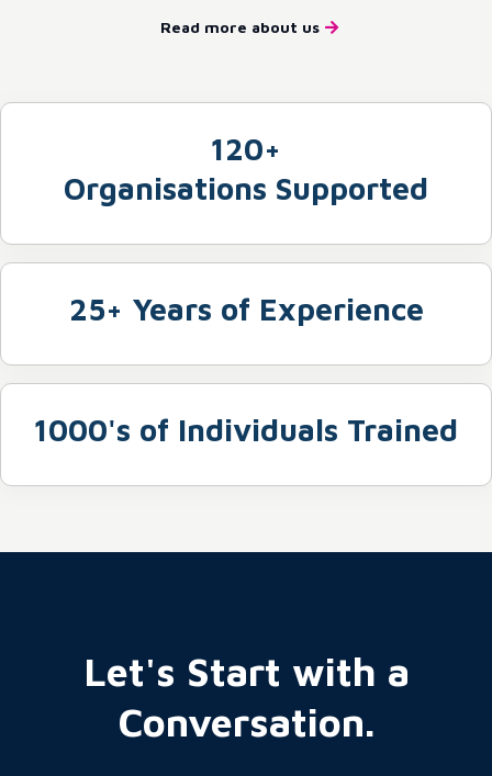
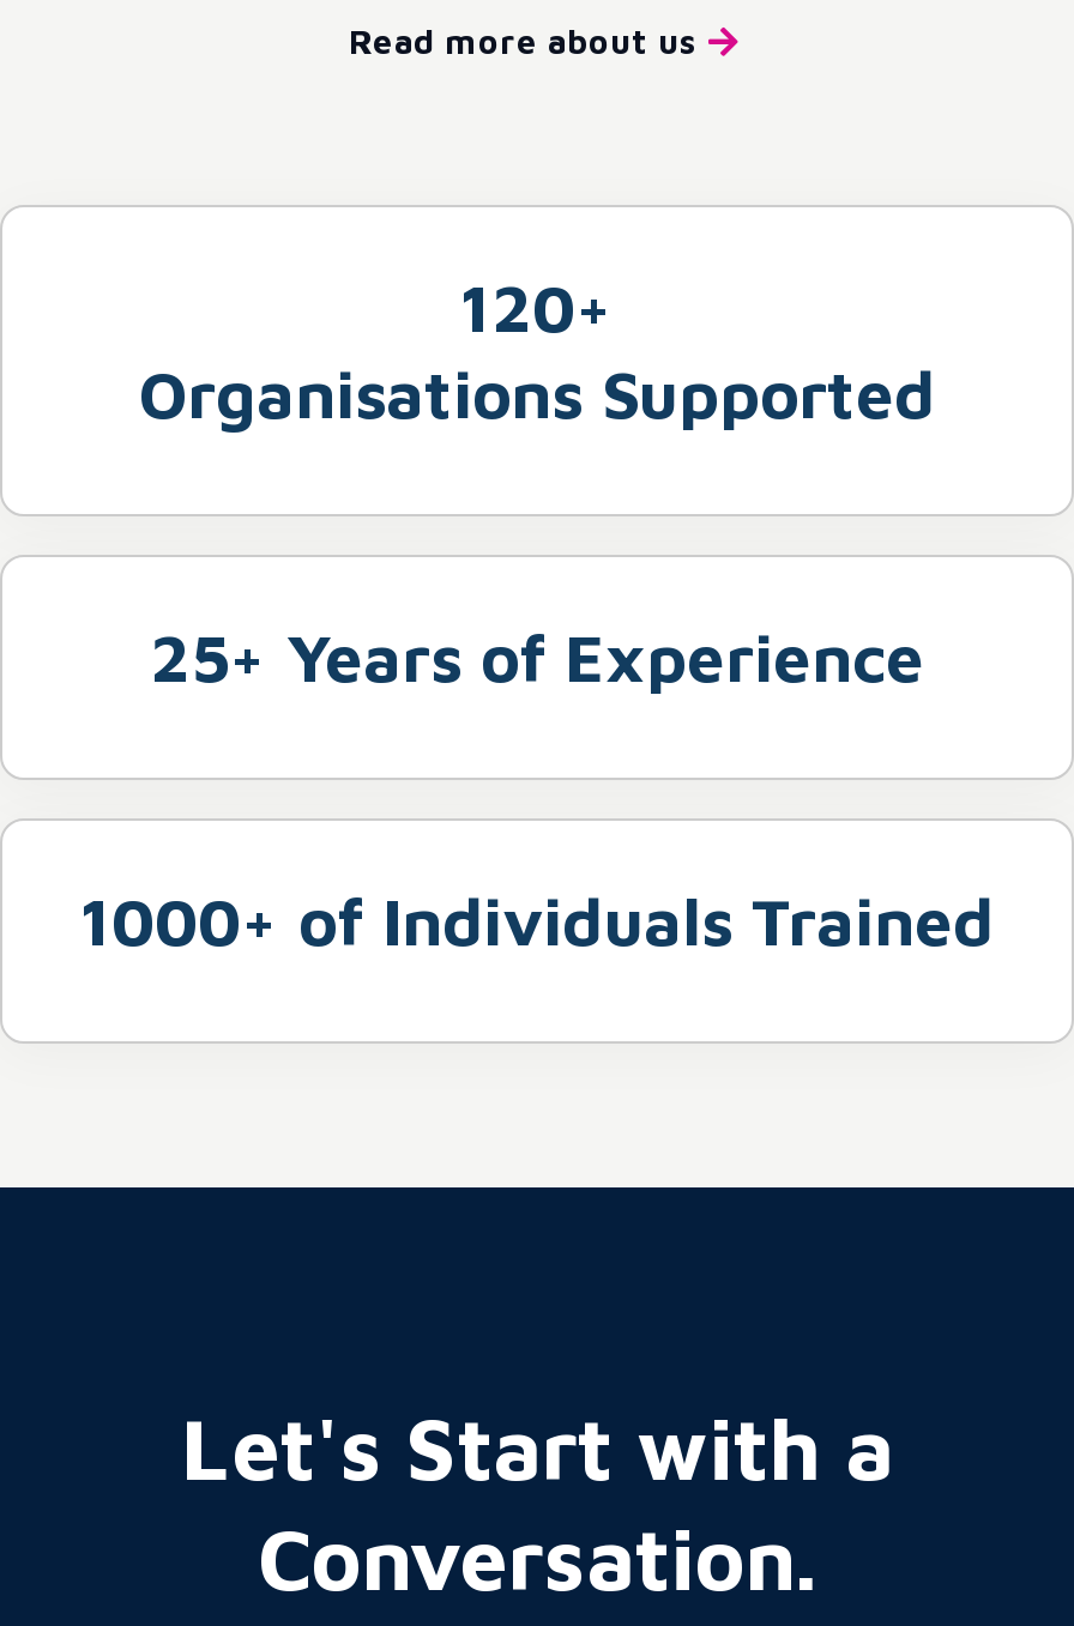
- 1000's of Individuals Trained
+ 1000+ of Individuals Trained
